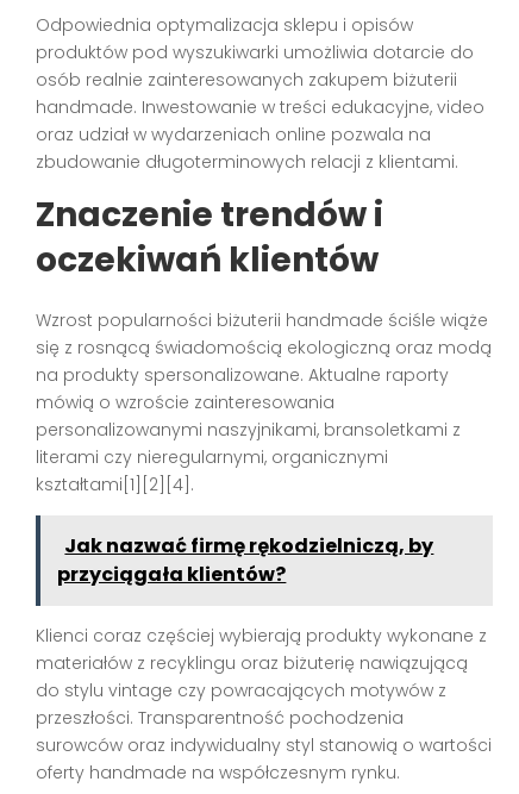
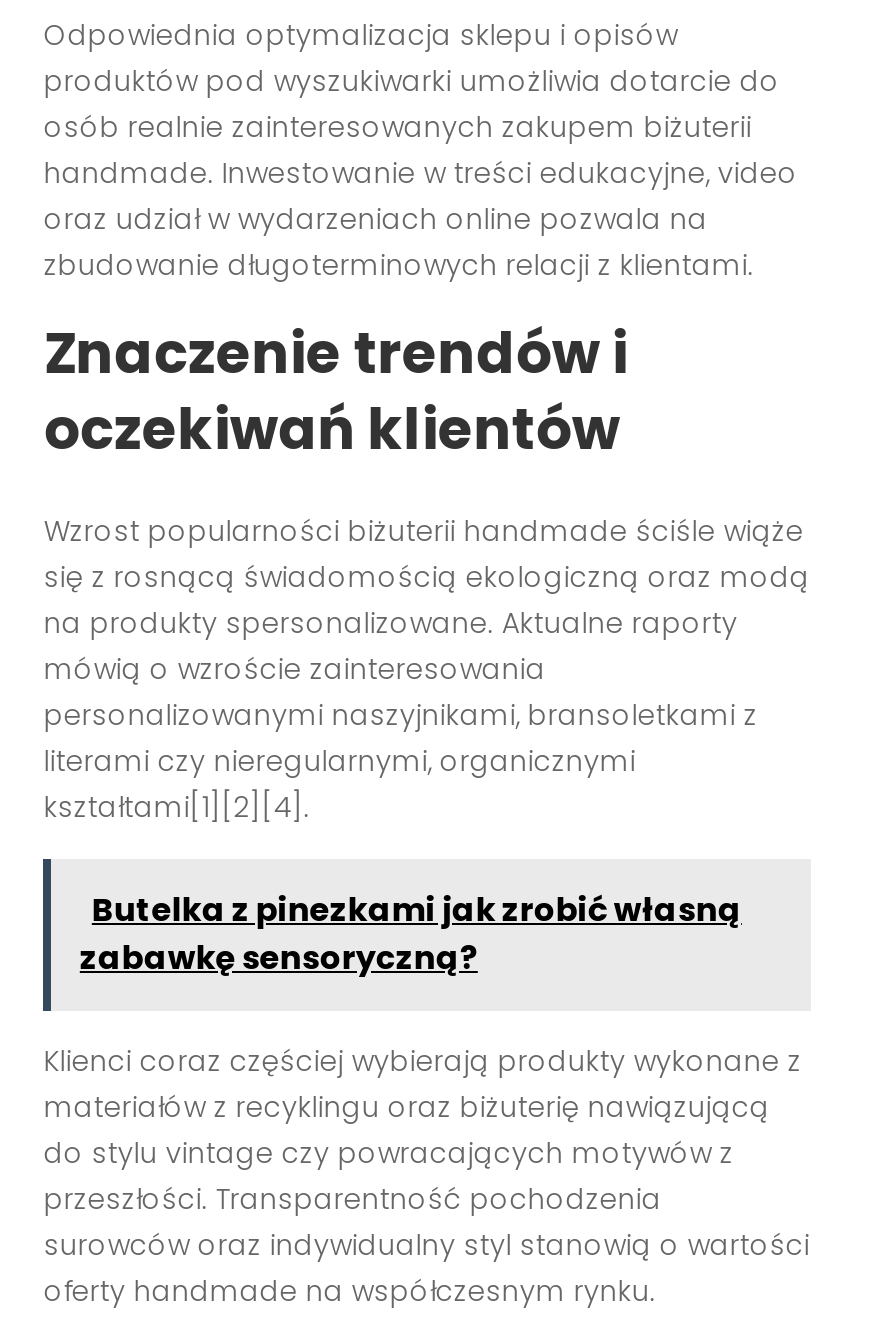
- Jak nazwać firmę rękodzielniczą, by
- przyciągała klientów?
+ Butelka z pinezkami jak zrobić własną
+ zabawkę sensoryczną?
